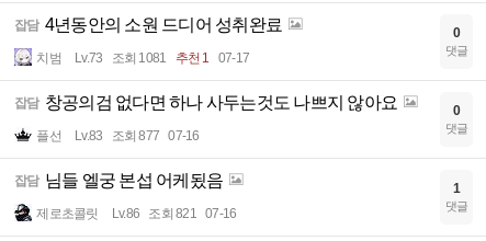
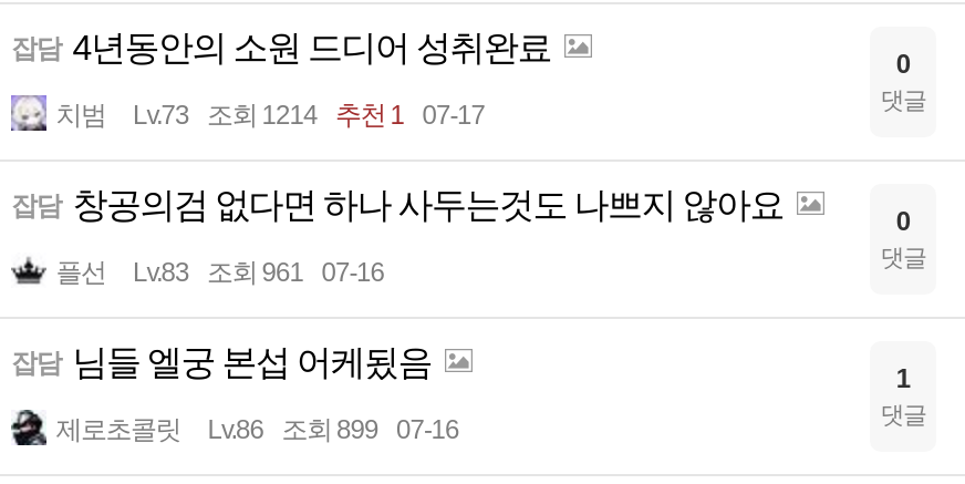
- 치범 Lv.73 조회 1081 추천 1 07-17
+ 치범 Lv.73 조회 1214 추천 1 07-17

- 플선 Lv.83 조회 877 07-16
+ 플선 Lv.83 조회 961 07-16

- 제로초콜릿 Lv.86 조회 821 07-16
+ 제로초콜릿 Lv.86 조회 899 07-16
